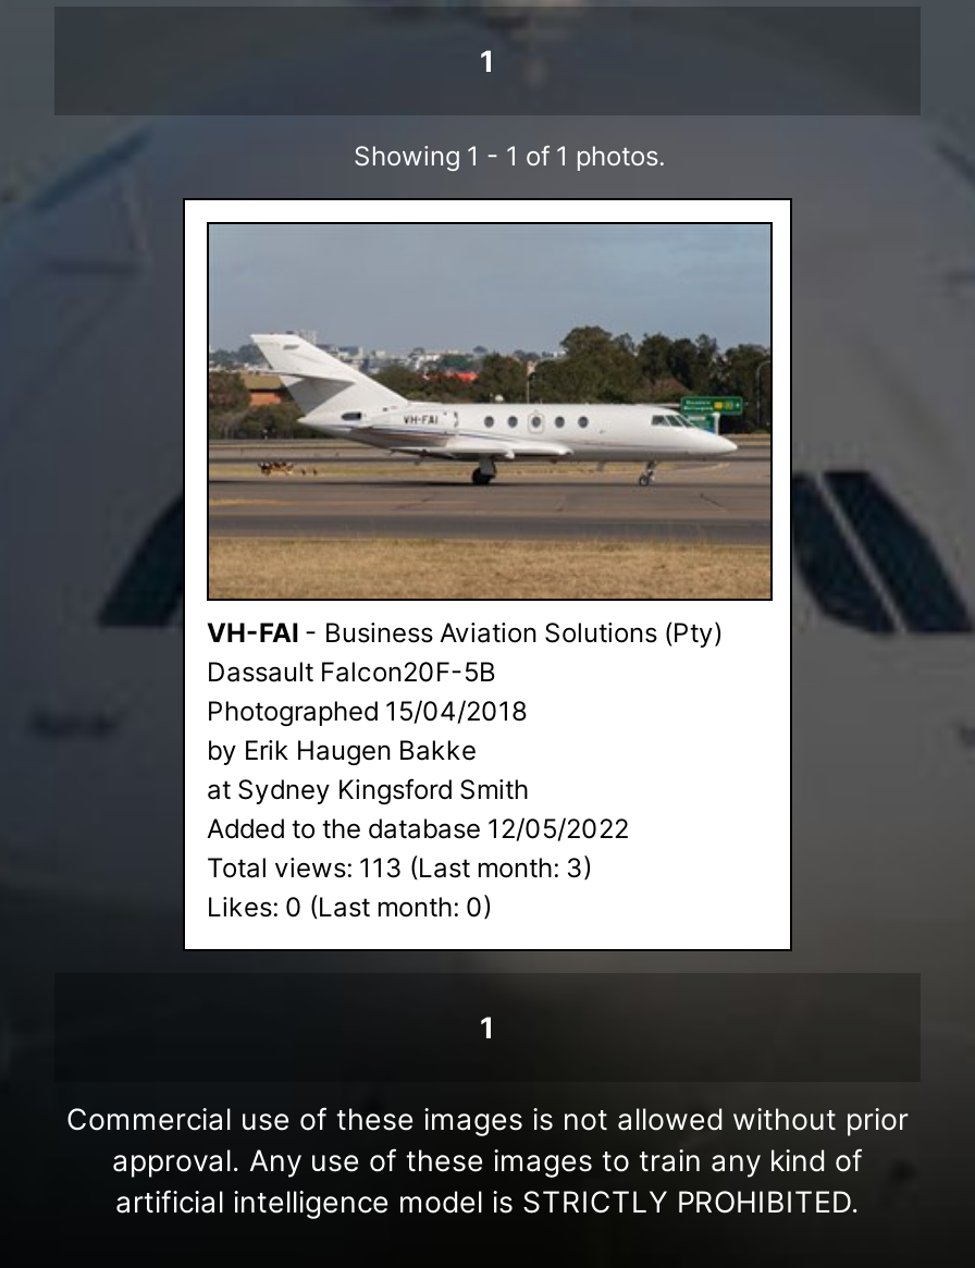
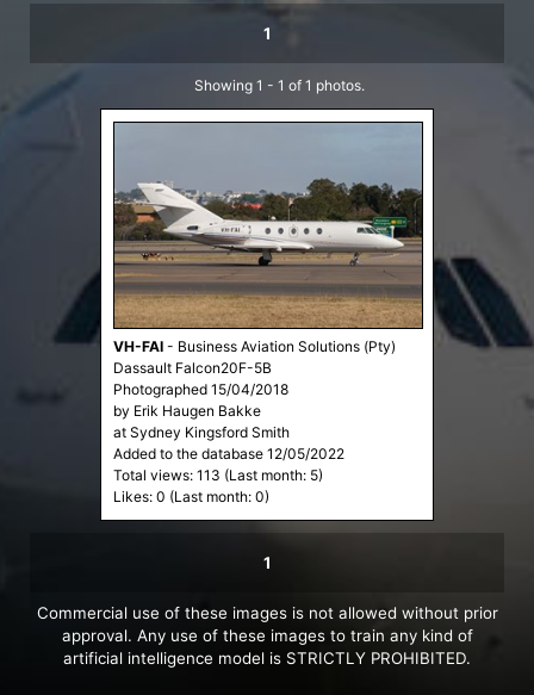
- Total views: 113 (Last month: 3)
+ Total views: 113 (Last month: 5)
